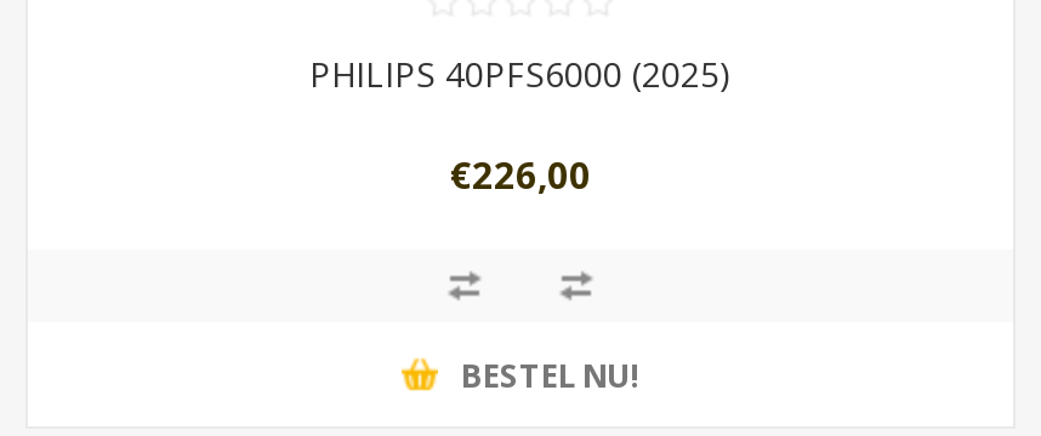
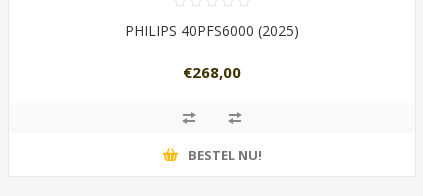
- €226,00
+ €268,00
